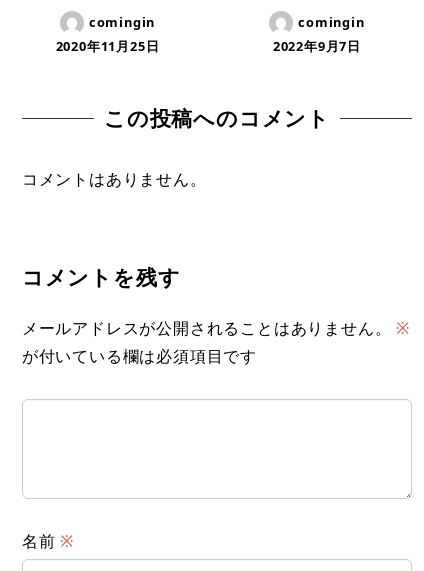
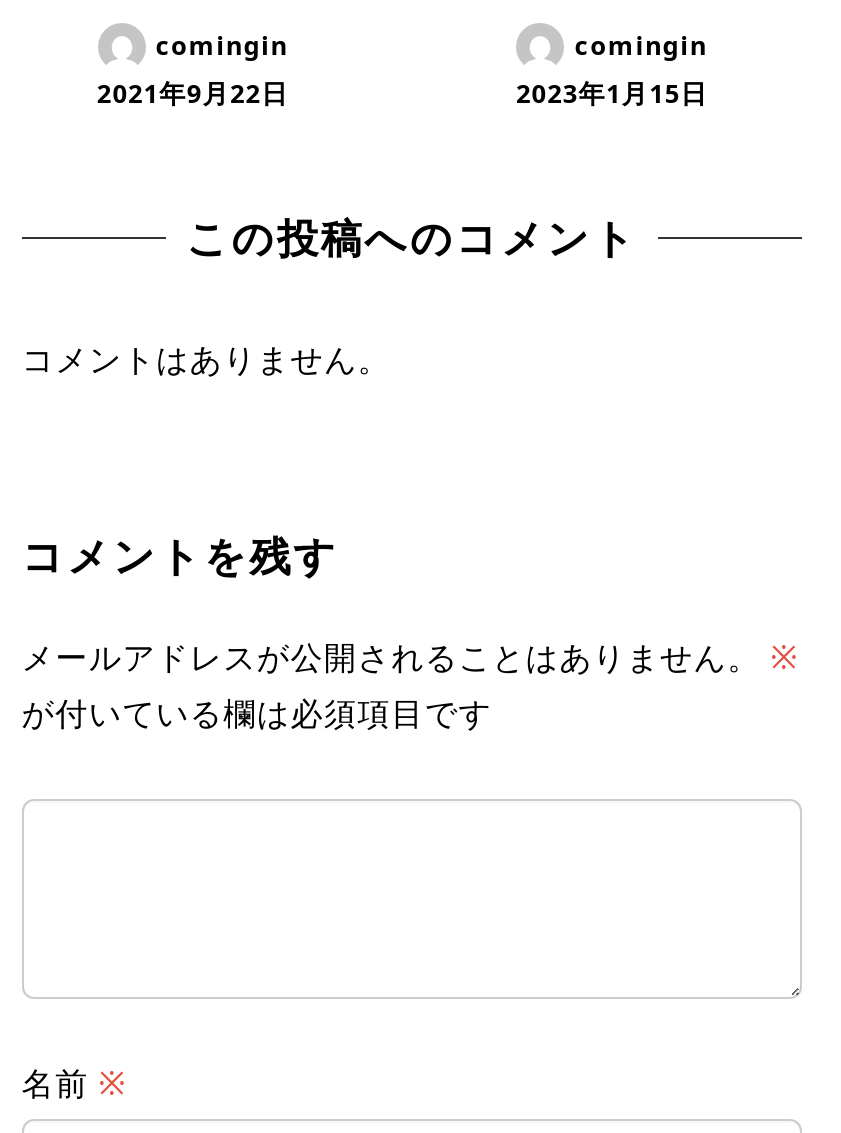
- 2020年11月25日
+ 2021年9月22日

- 2022年9月7日
+ 2023年1月15日
